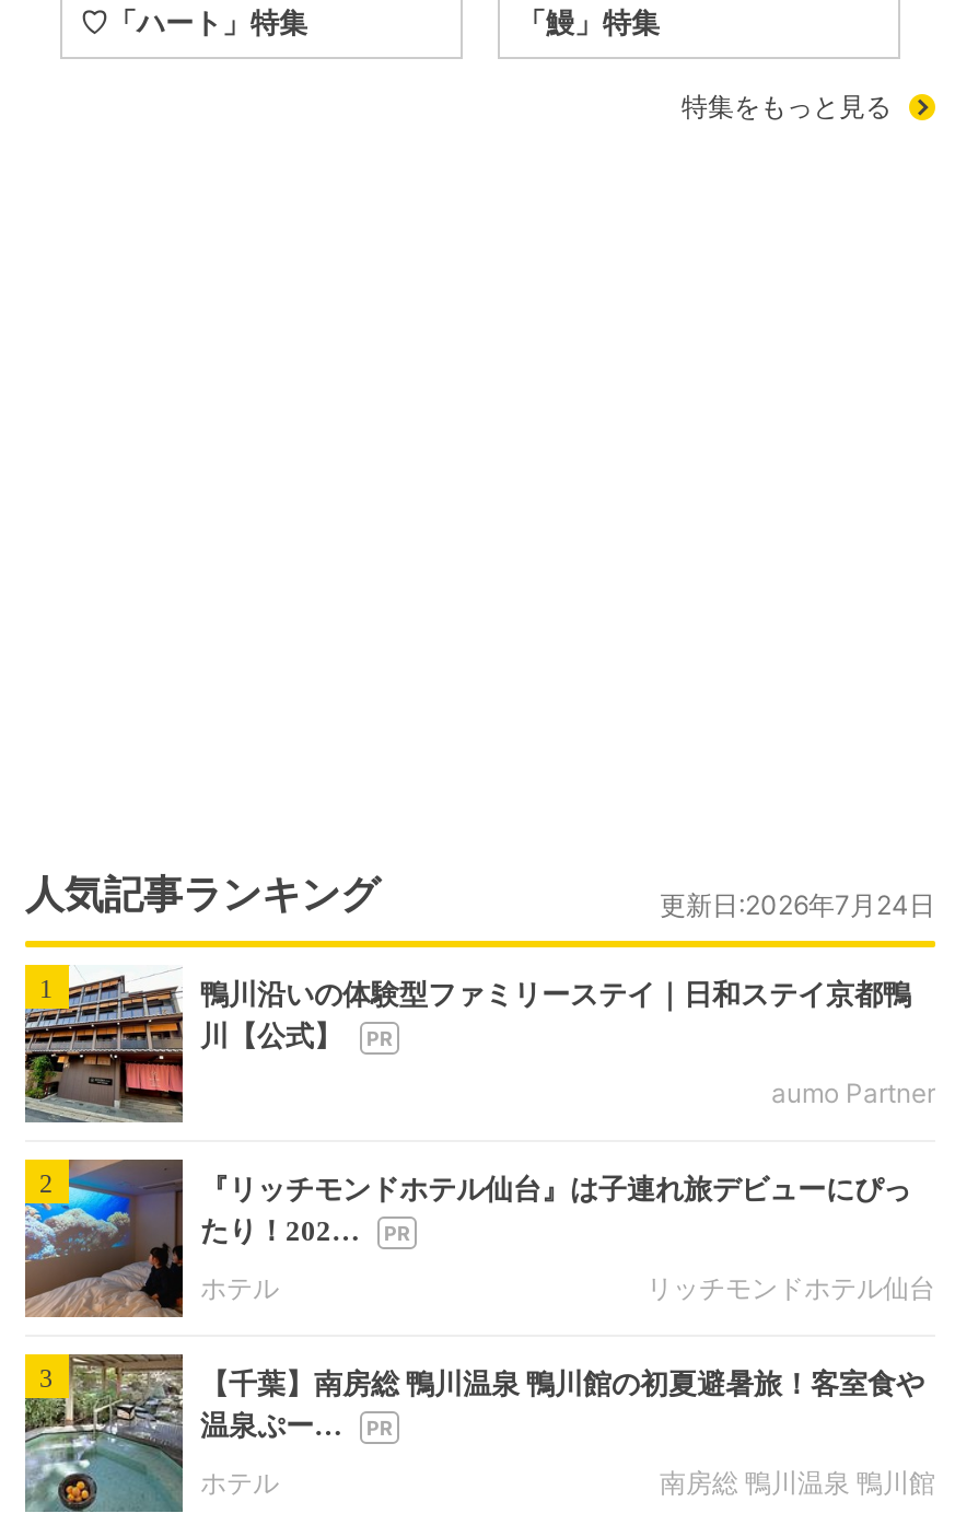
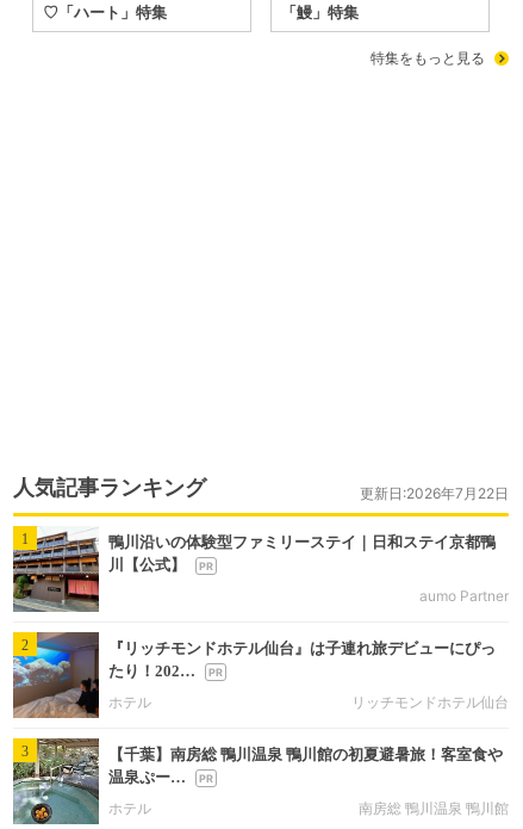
- 更新日:2026年7月24日
+ 更新日:2026年7月22日
